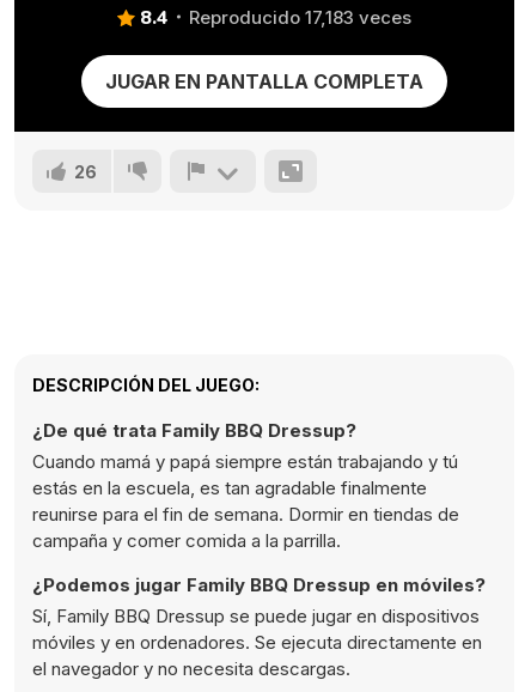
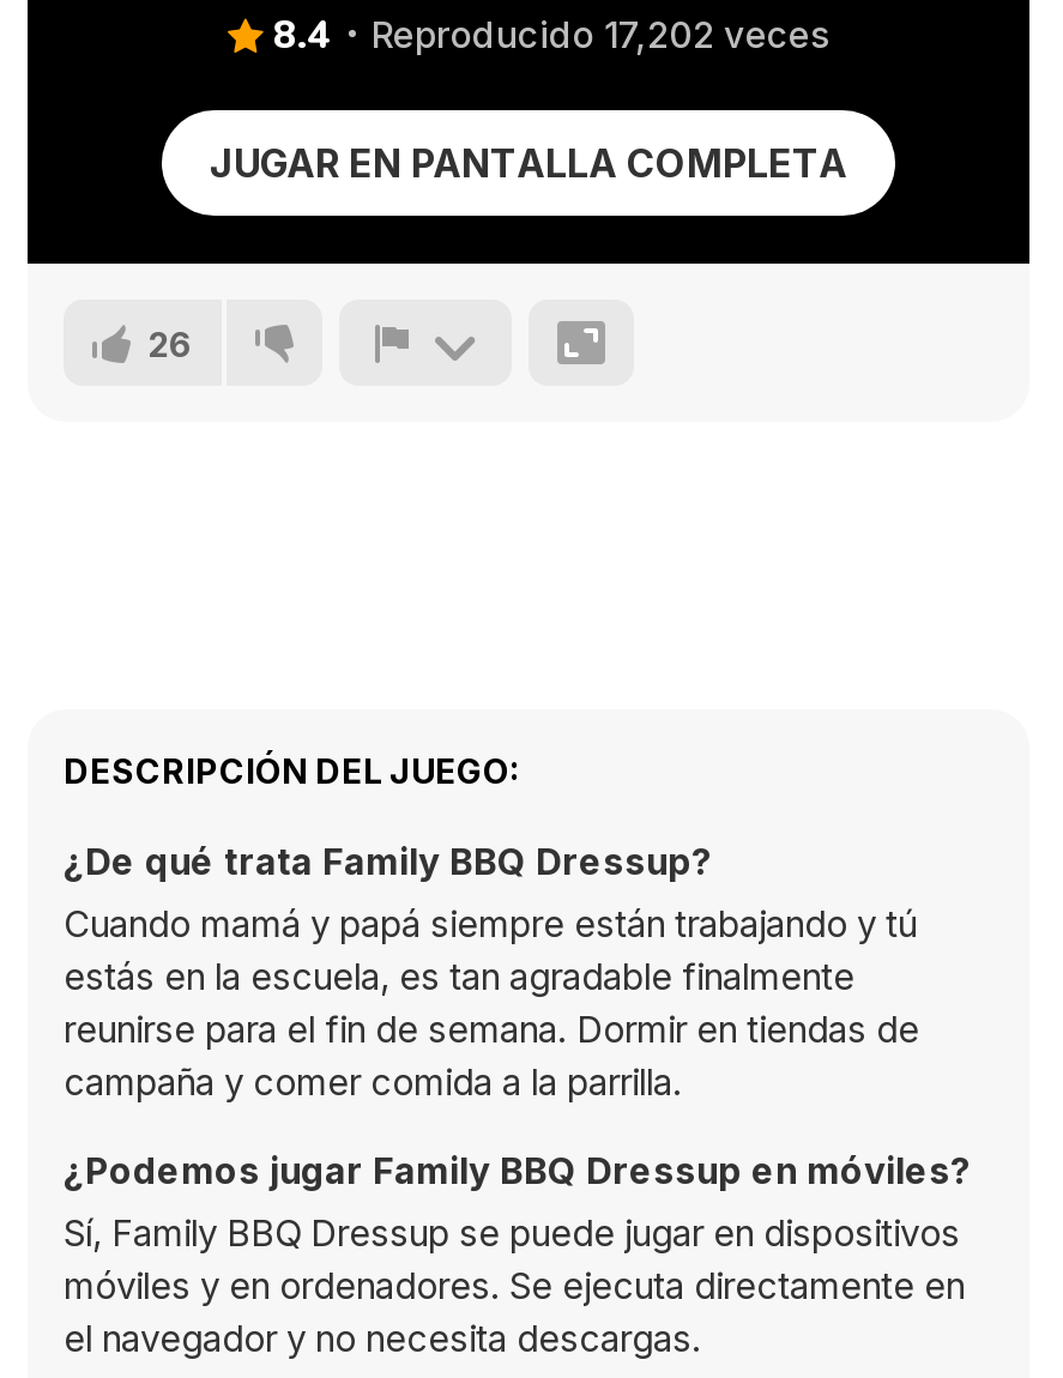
- Reproducido 17,183 veces
+ Reproducido 17,202 veces
